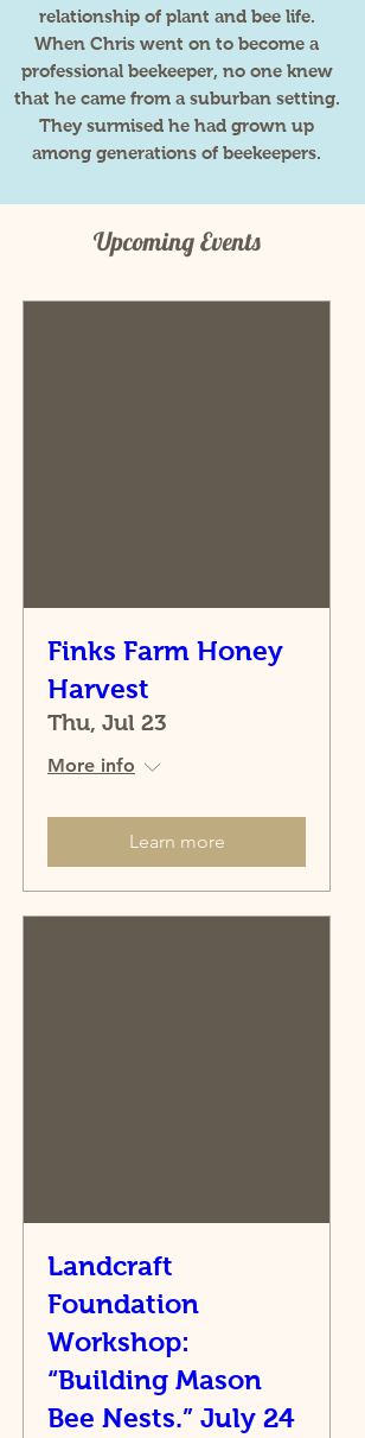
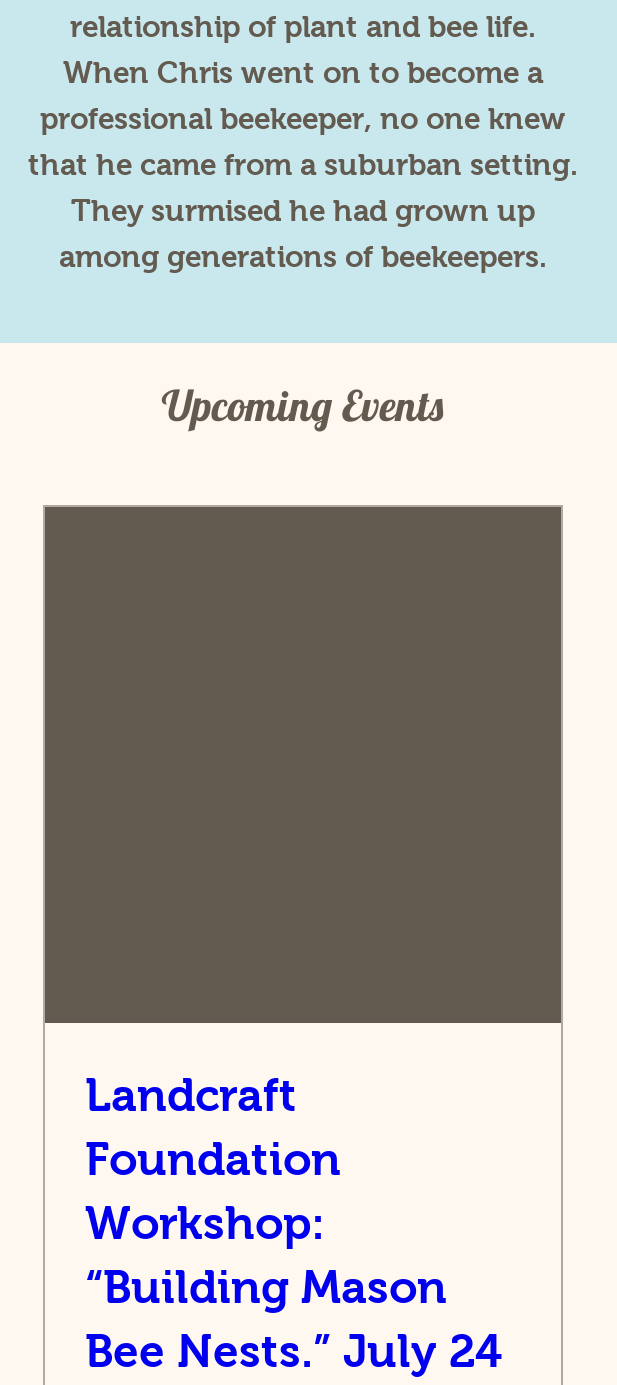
- Finks Farm Honey
- Harvest
- Thu, Jul 23
- More info
- Learn more
